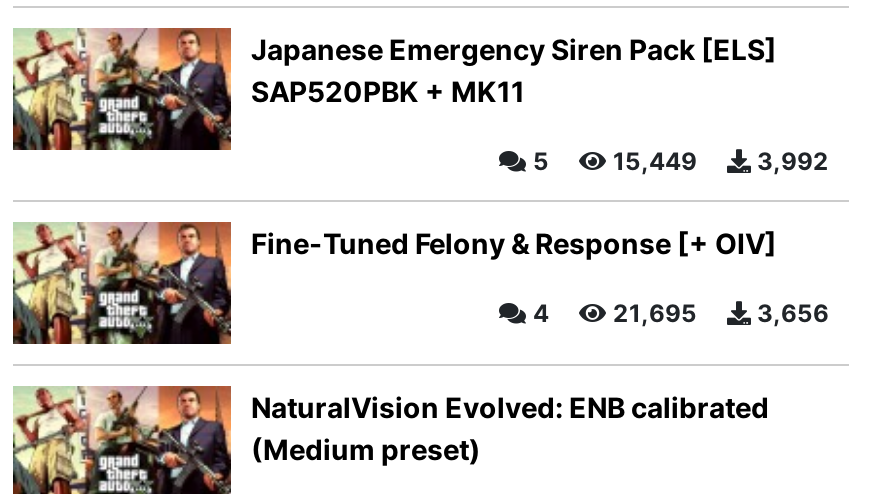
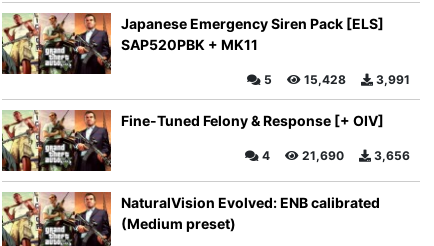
- 15,449
+ 15,428

- 3,992
+ 3,991

- 4 21,695 3,656
+ 4 21,690 3,656
